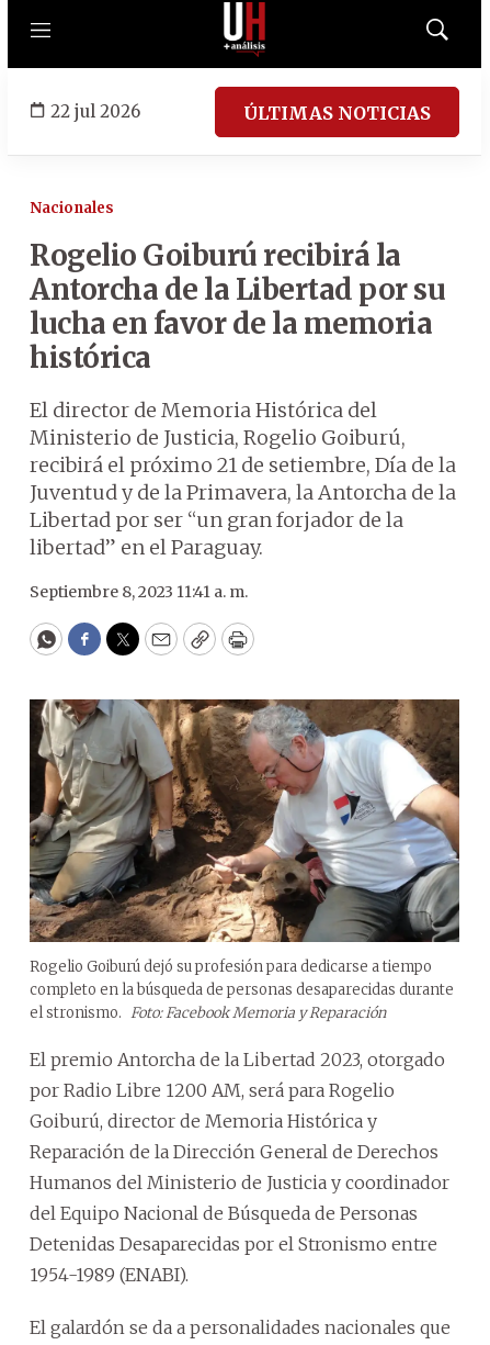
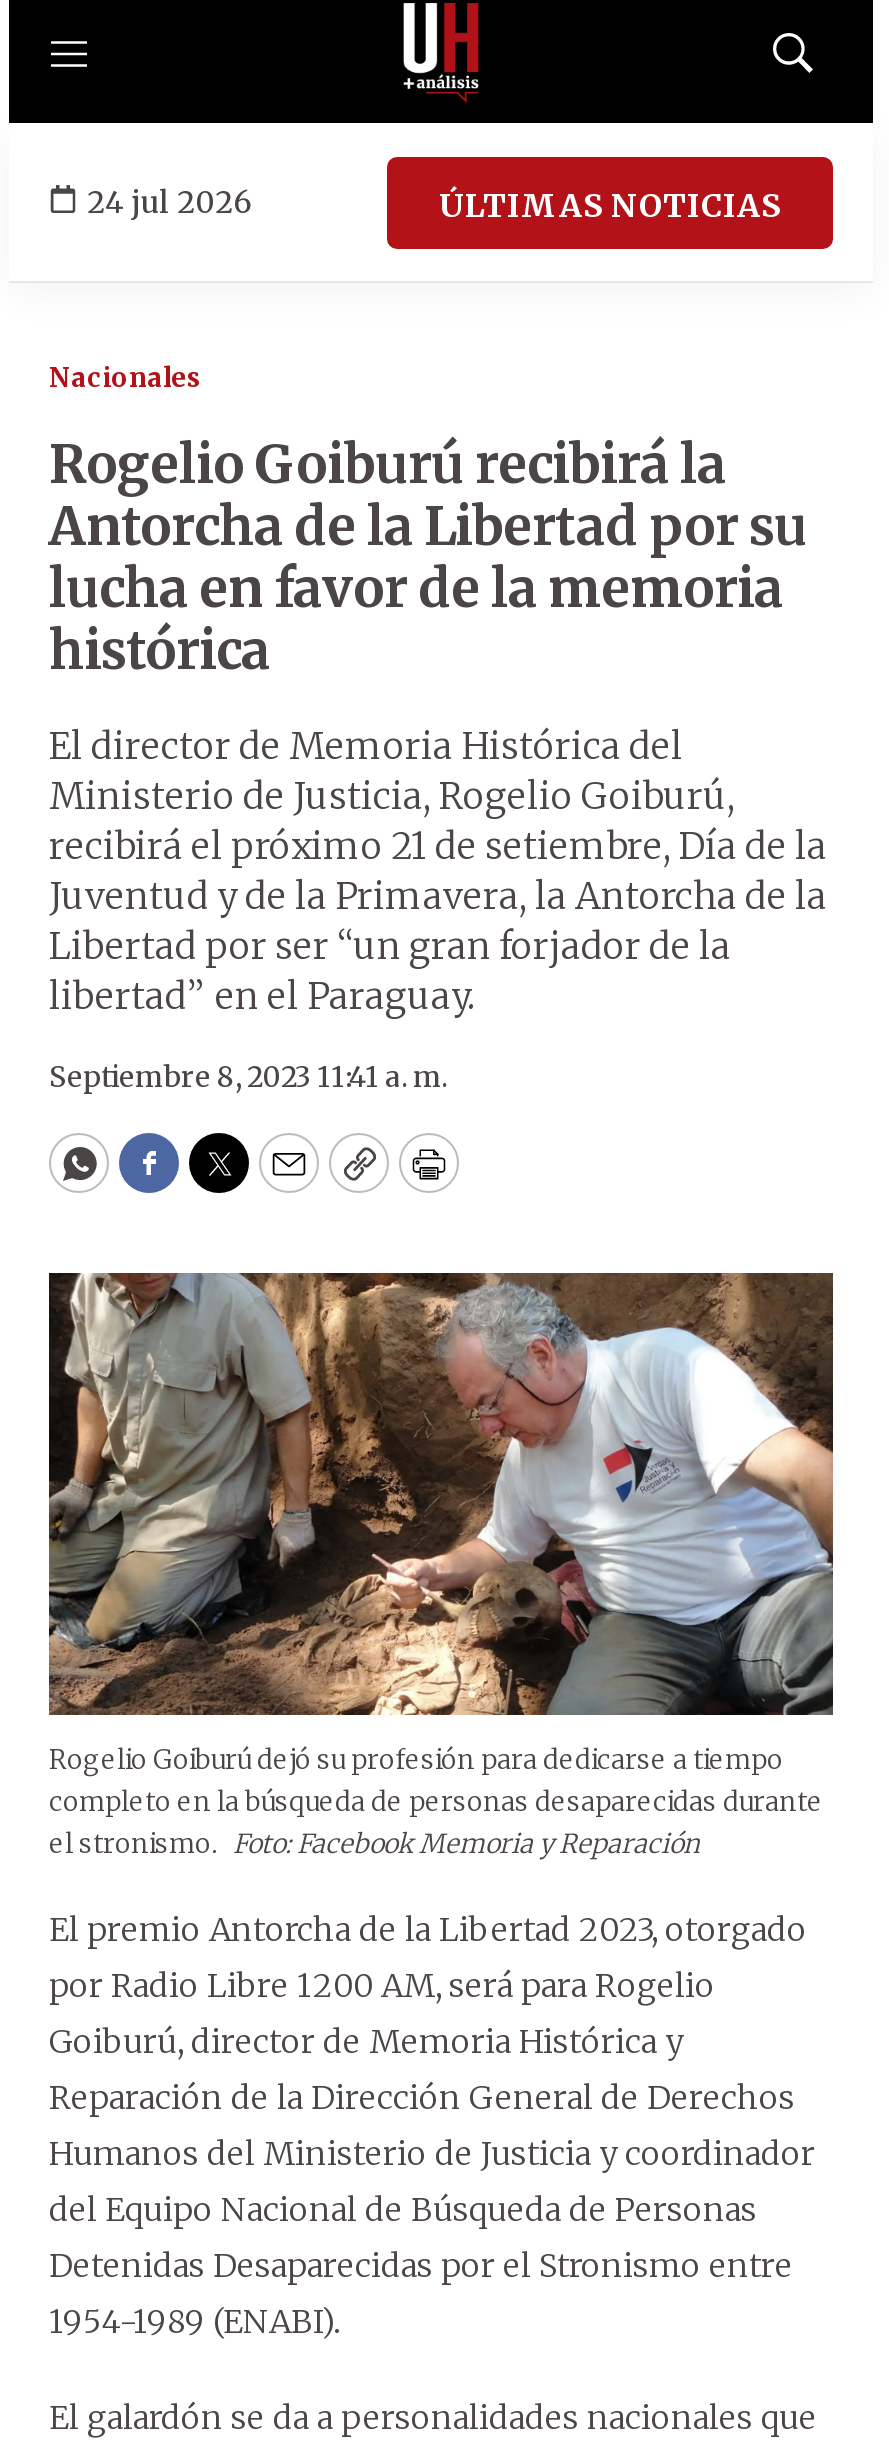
- 22 jul 2026
+ 24 jul 2026
